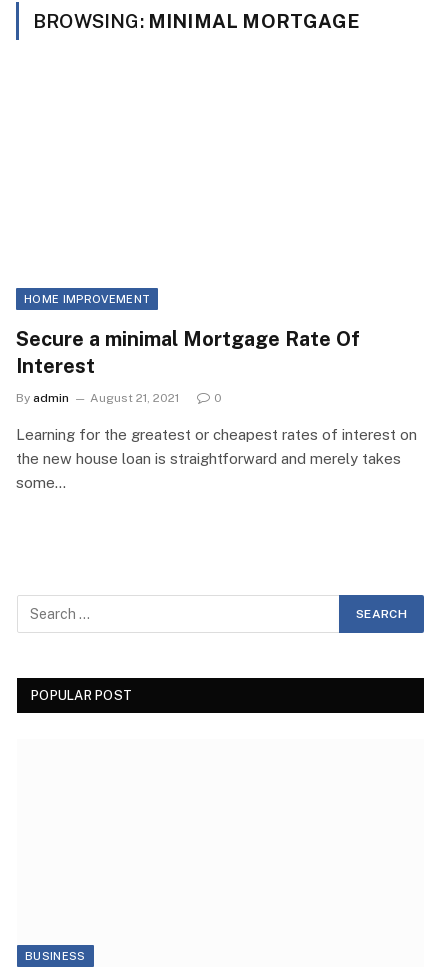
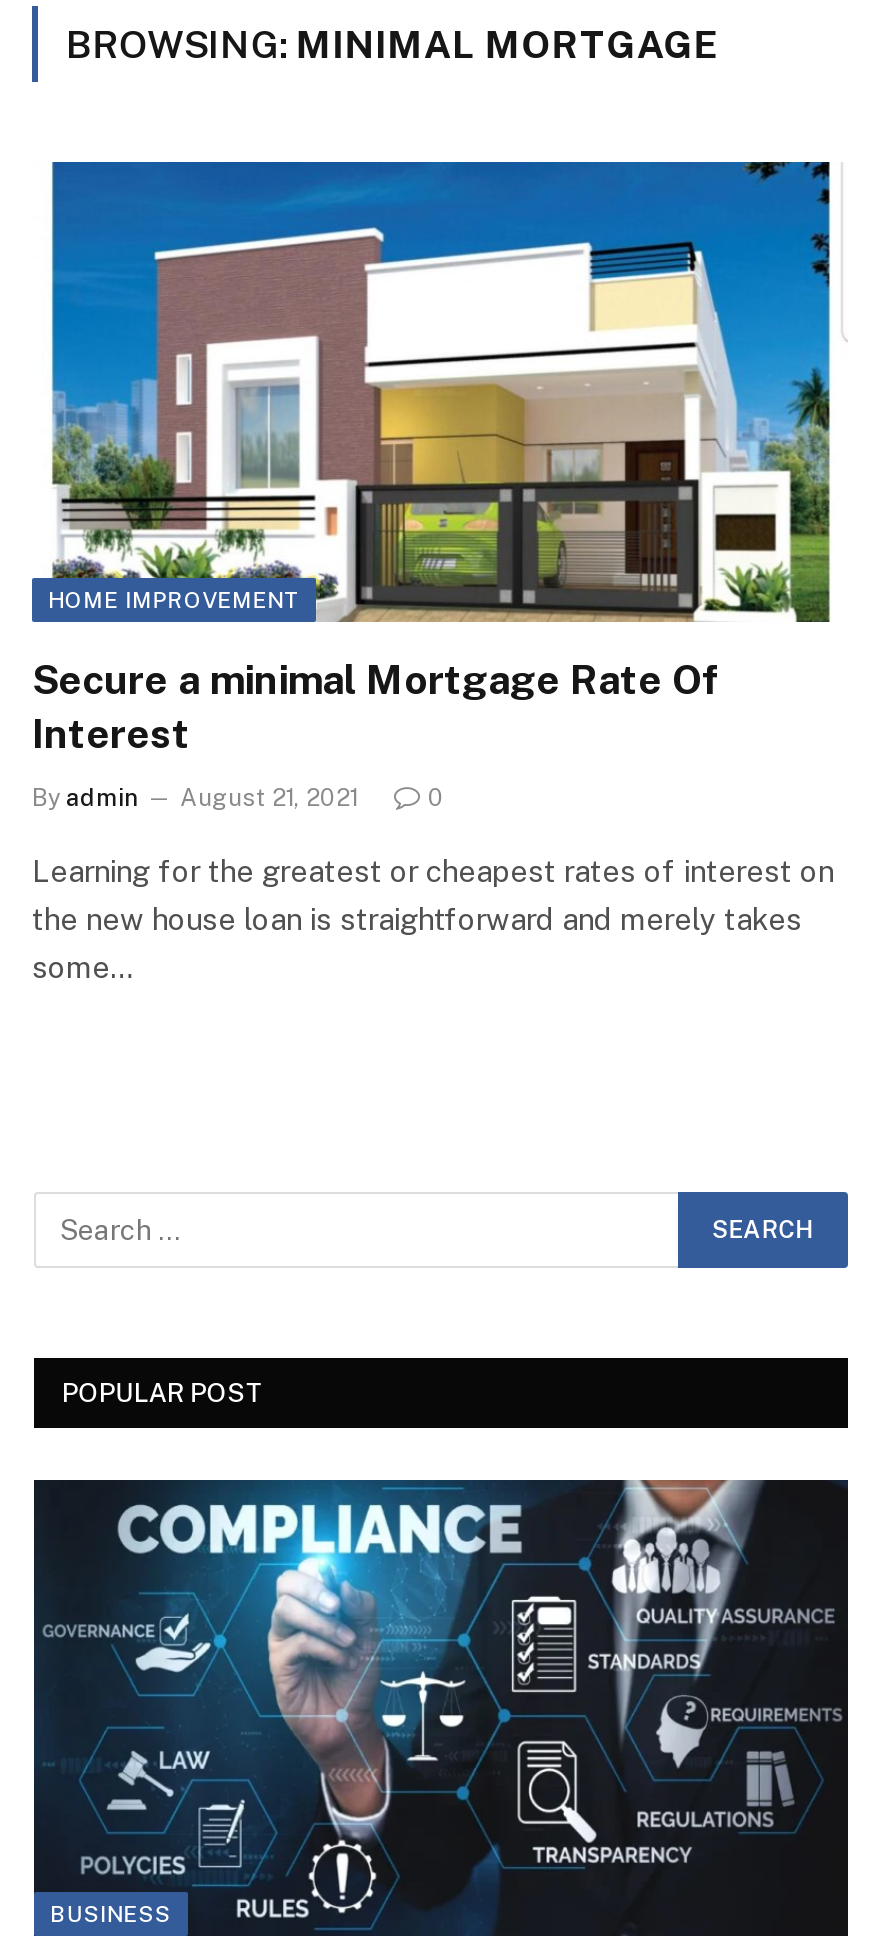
+ [image]

+ [image]
